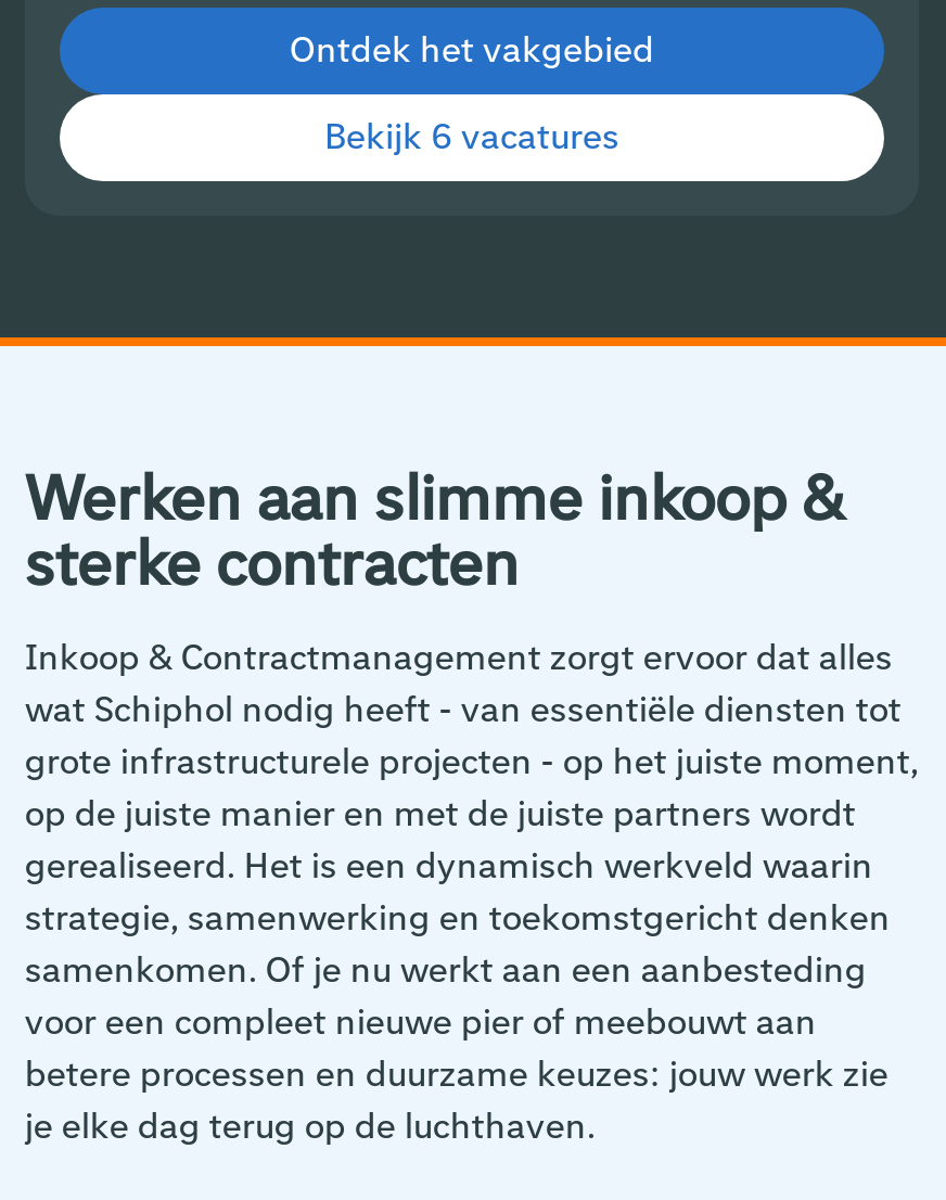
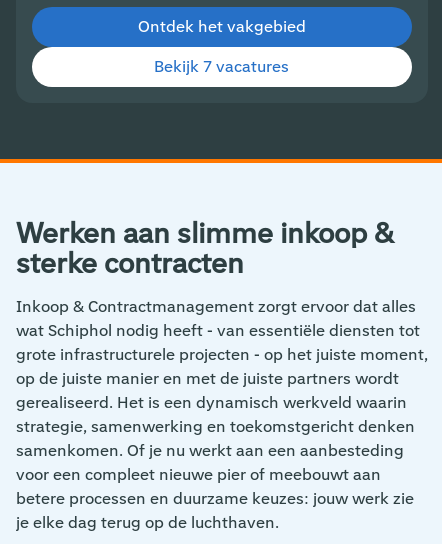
- Bekijk 6 vacatures
+ Bekijk 7 vacatures
